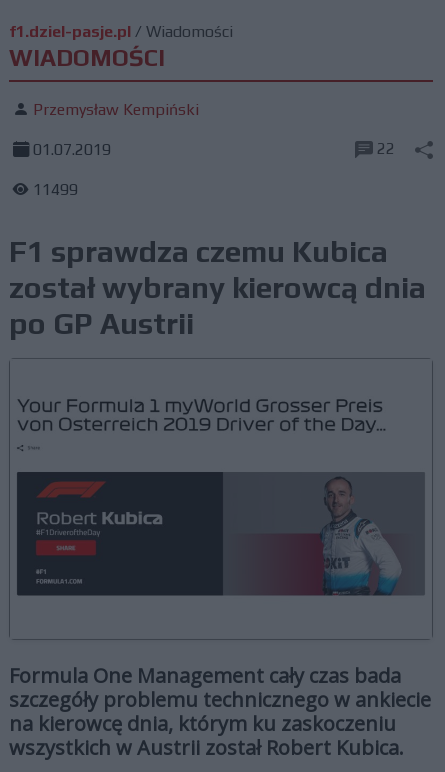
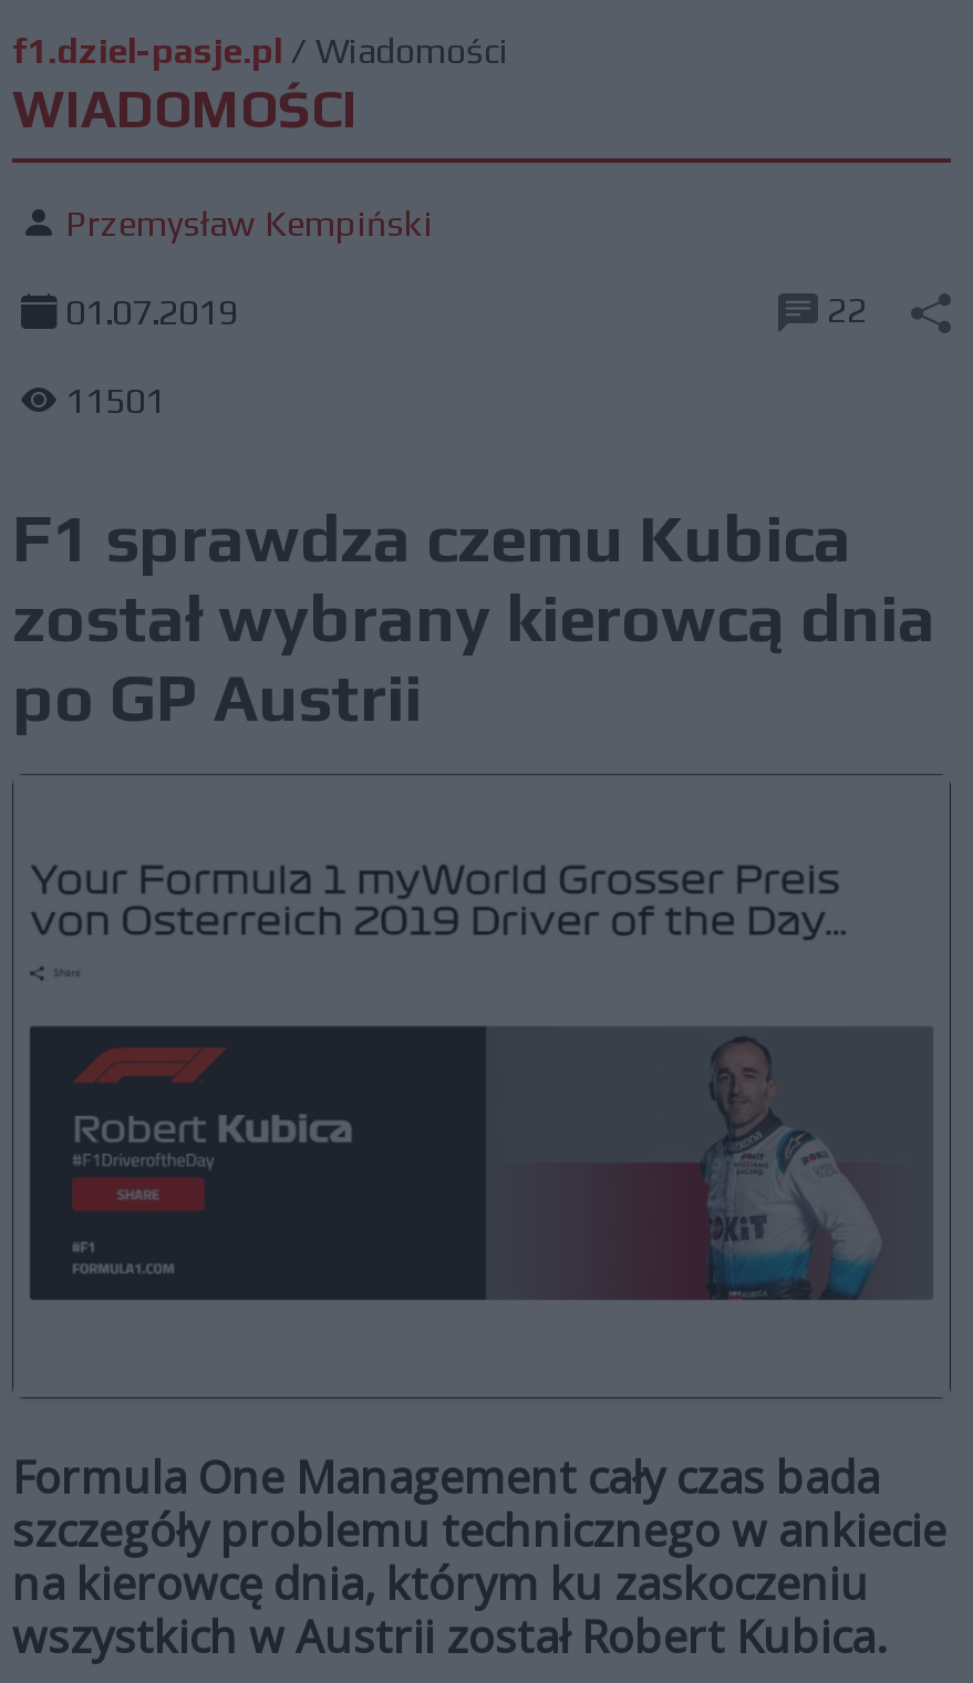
- 11499
+ 11501
